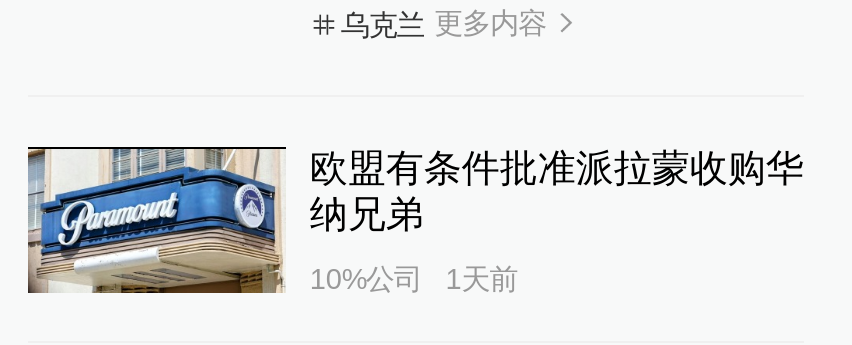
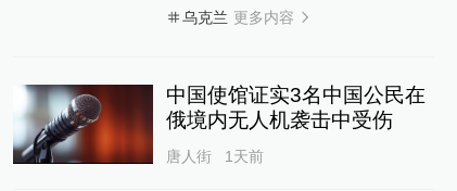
- [image]
- 欧盟有条件批准派拉蒙收购华
- 纳兄弟
+ [image]
+ 中国使馆证实3名中国公民在
+ 俄境内无人机袭击中受伤

- 10%公司
+ 唐人街
